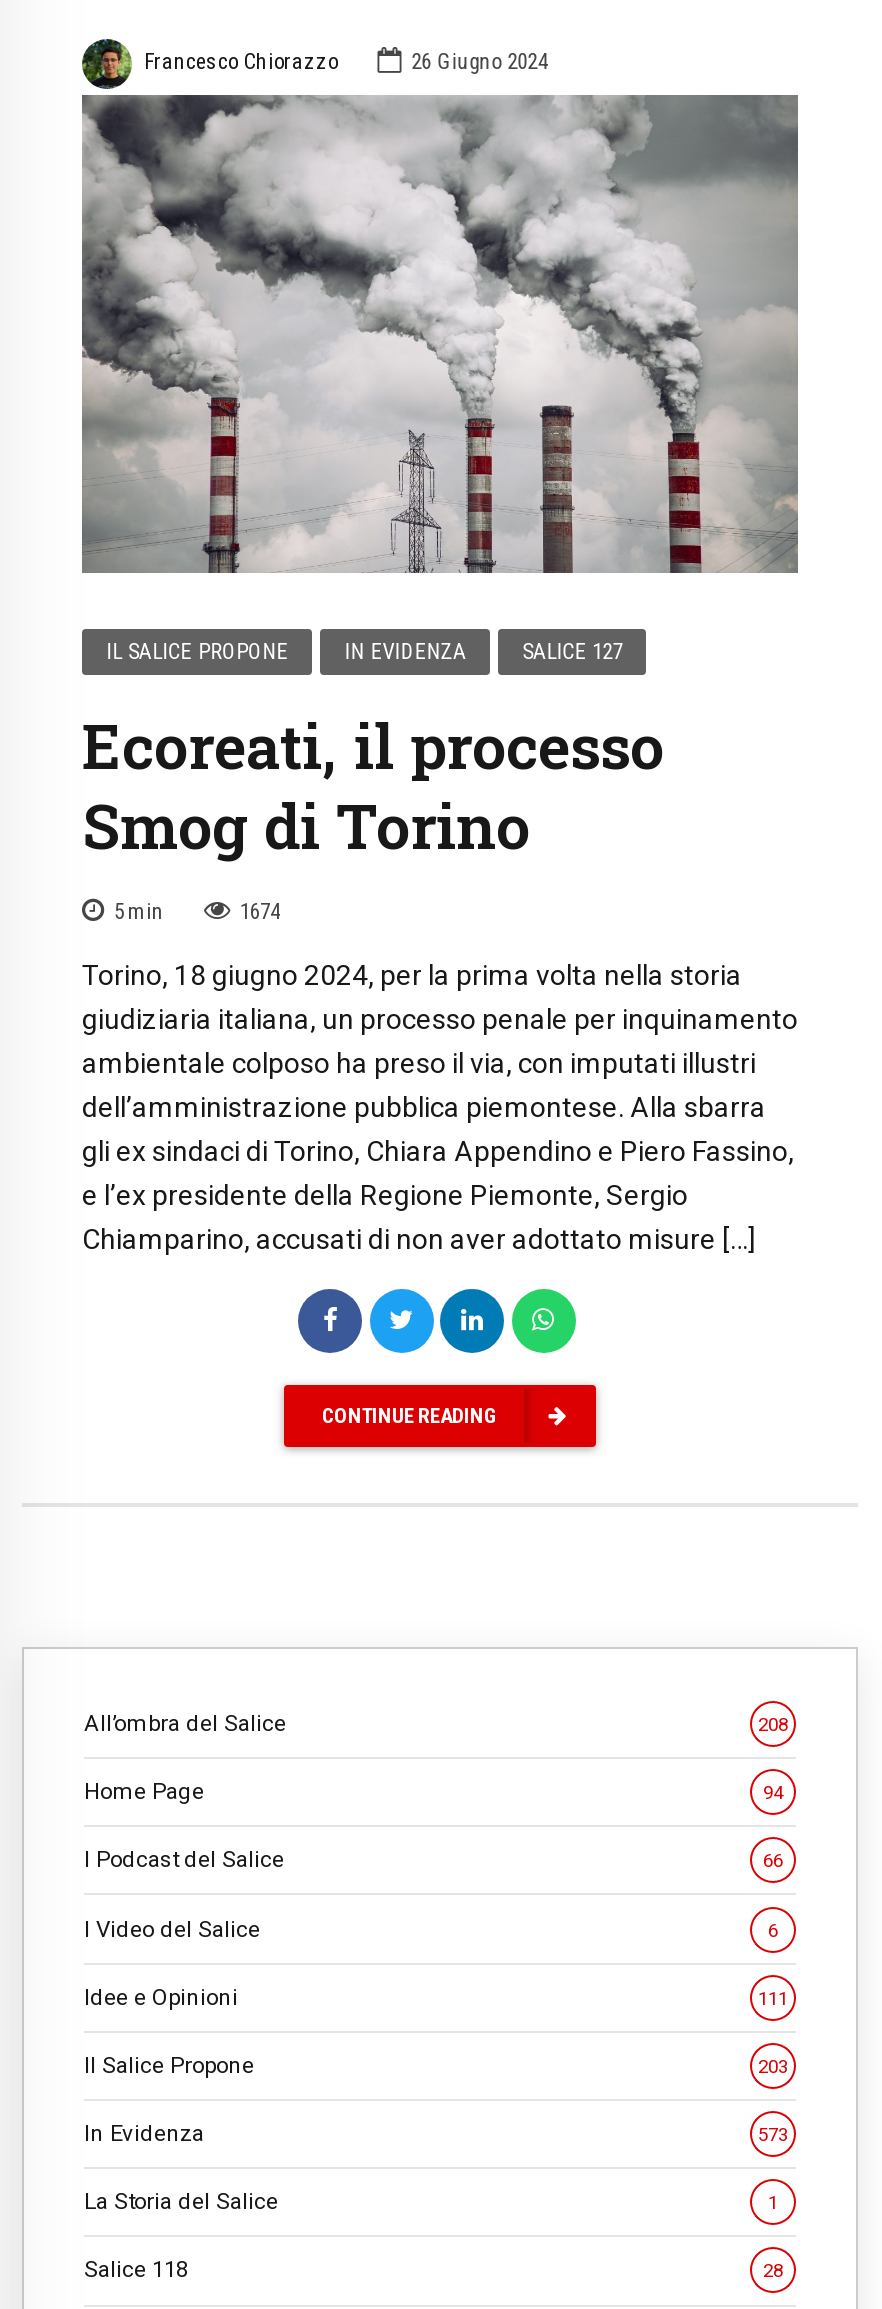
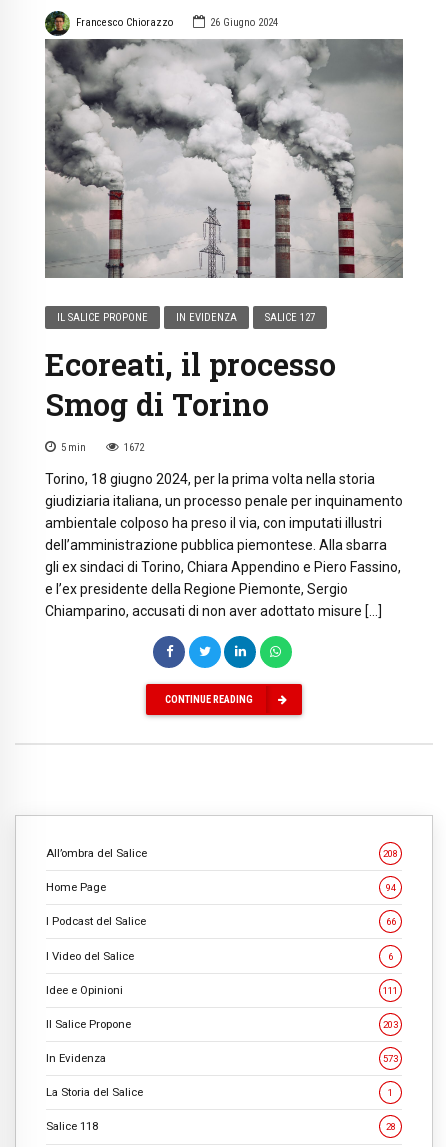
- 1674
+ 1672
